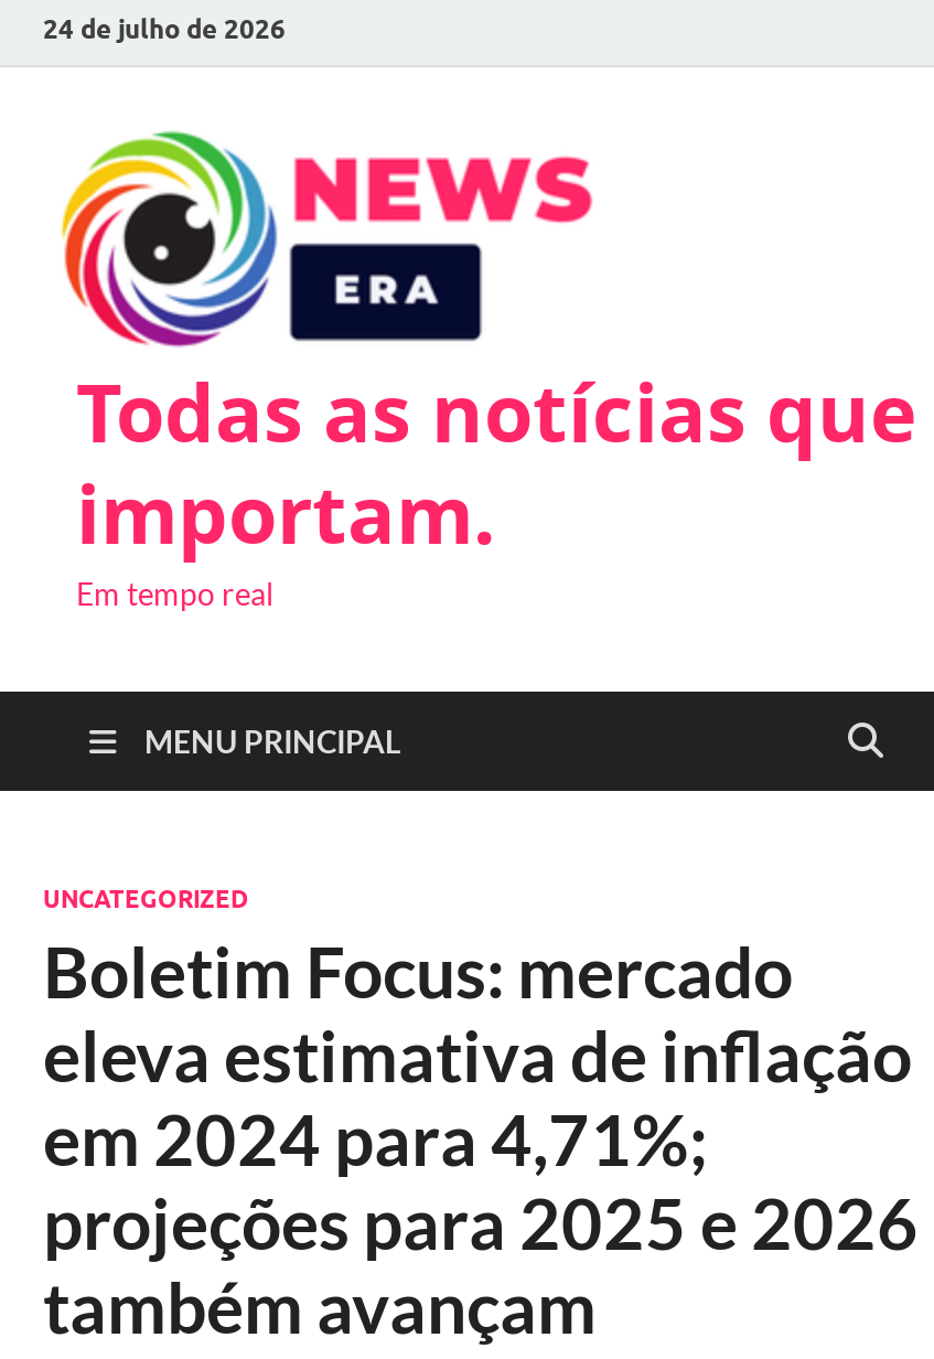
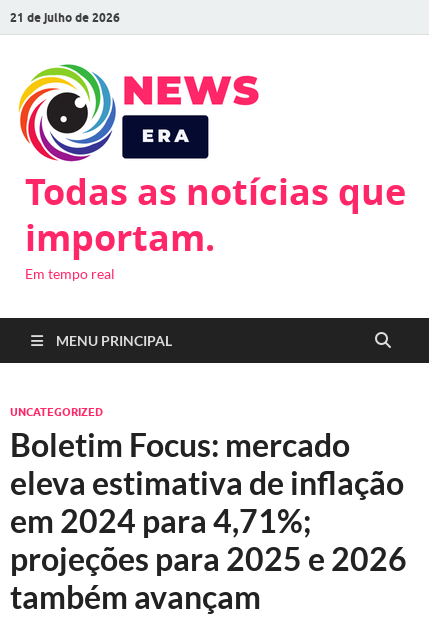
- 24 de julho de 2026
+ 21 de julho de 2026
